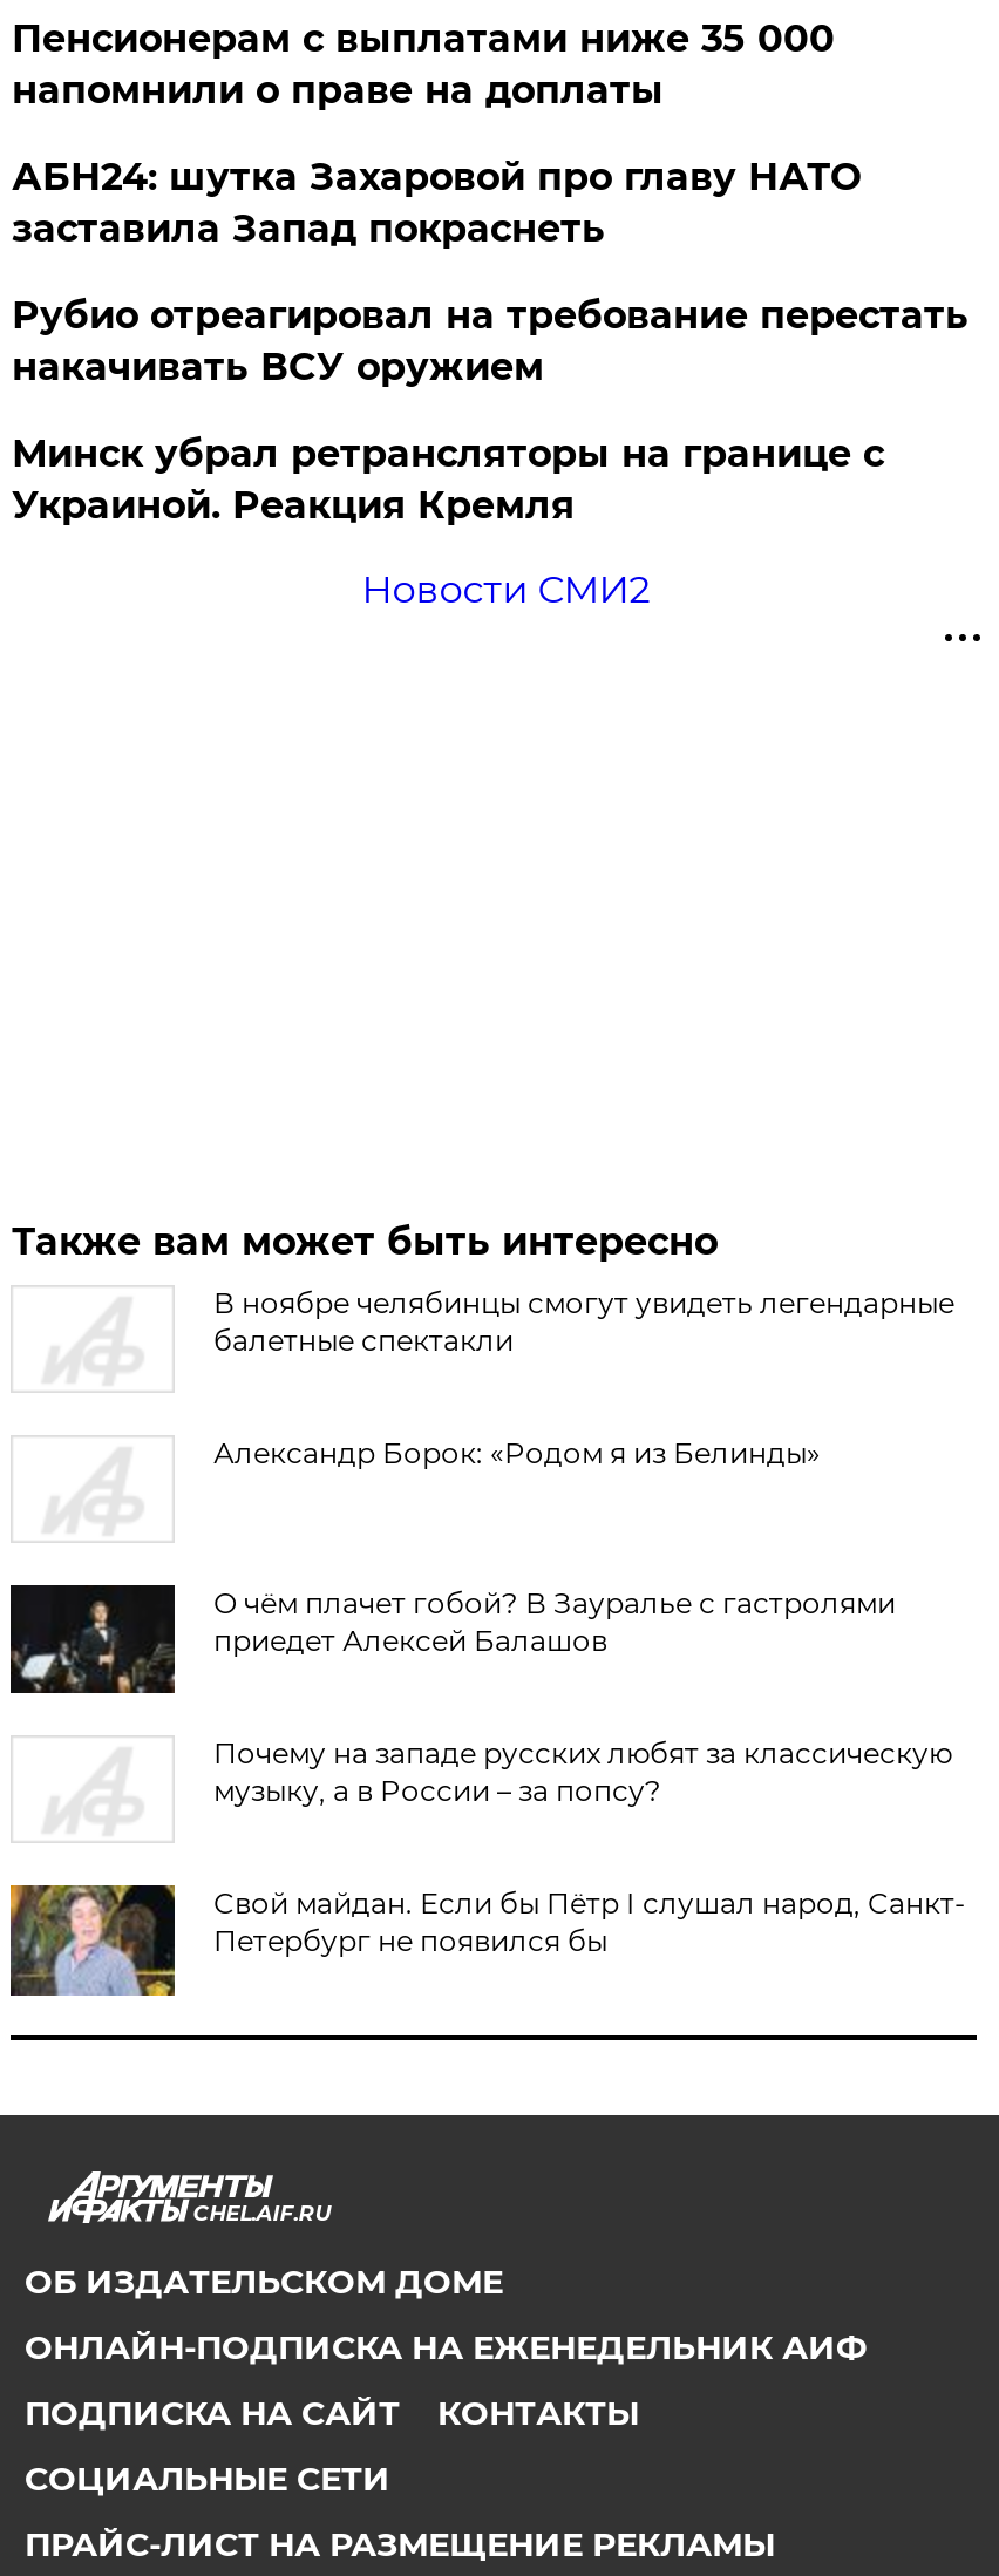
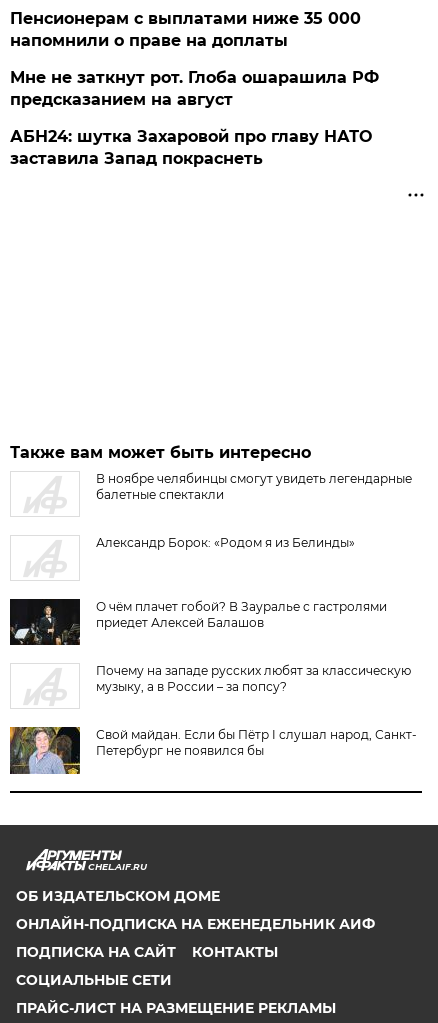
+ Мне не заткнут рот. Глоба ошарашила РФ
+ предсказанием на август

moved down: АБН24: шутка Захаровой про главу НАТО | заставила Запад покраснеть

- Рубио отреагировал на требование перестать
- накачивать ВСУ оружием
- Минск убрал ретрансляторы на границе с
- Украиной. Реакция Кремля
- Новости СМИ2
